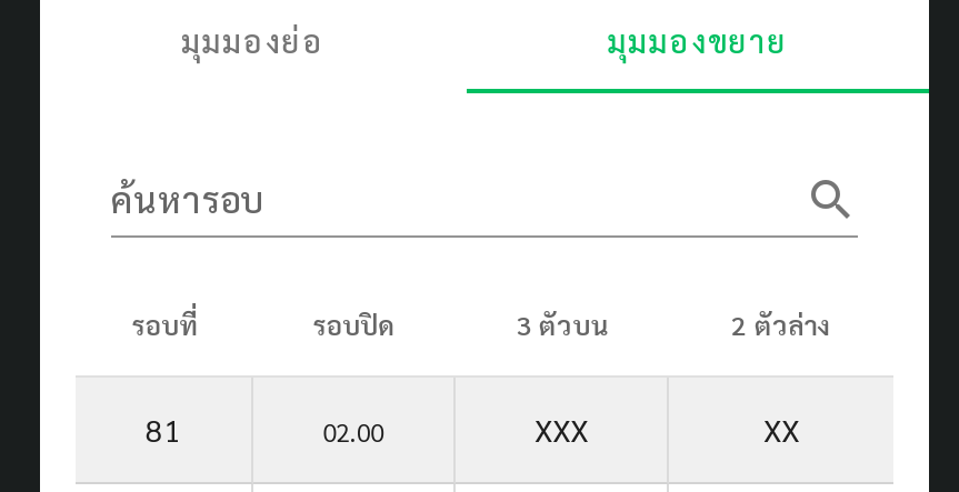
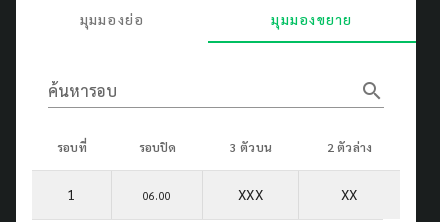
- 81
+ 1

- 02.00
+ 06.00
